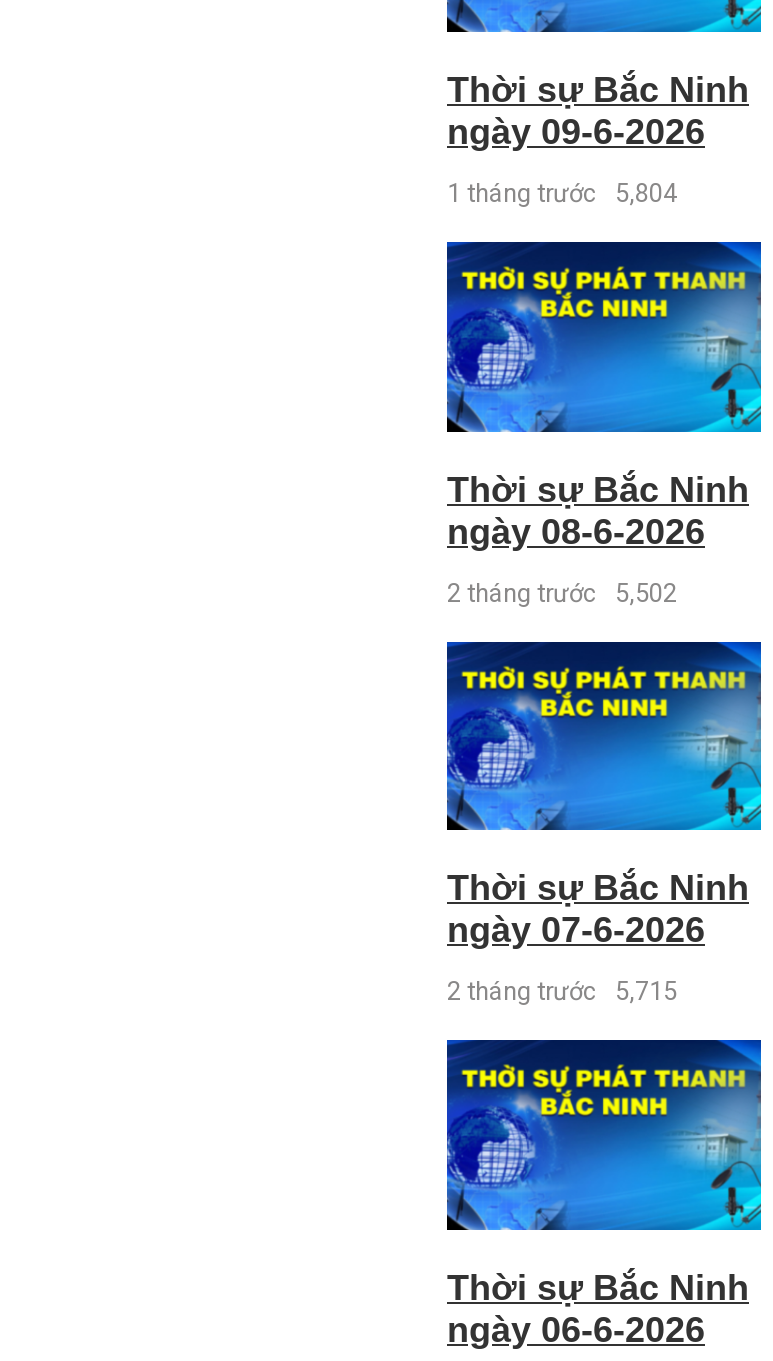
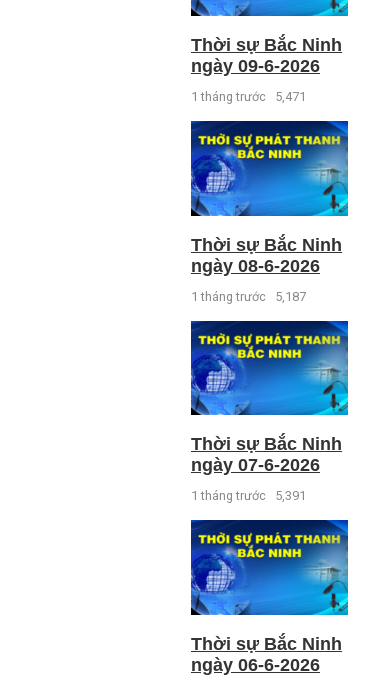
- 1 tháng trước 5,804
+ 1 tháng trước 5,471

- 2 tháng trước 5,502
+ 1 tháng trước 5,187

- 2 tháng trước 5,715
+ 1 tháng trước 5,391
